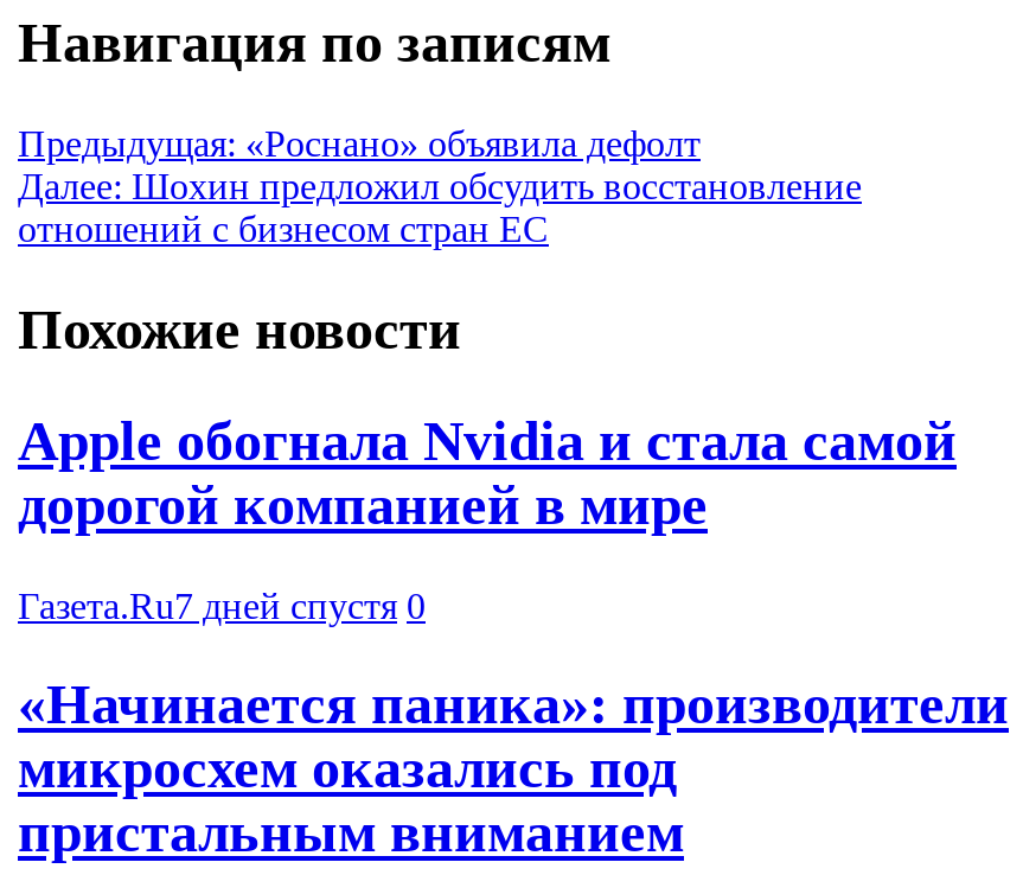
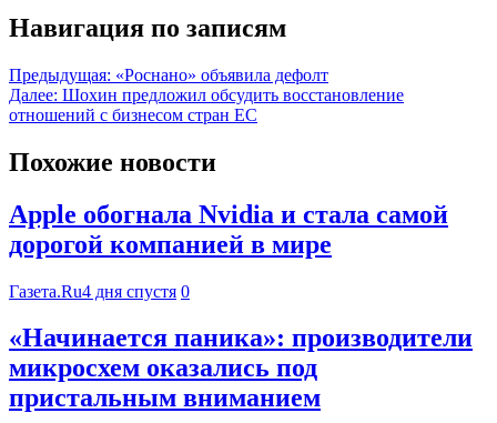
- Газета.Ru7 дней спустя 0
+ Газета.Ru4 дня спустя 0
